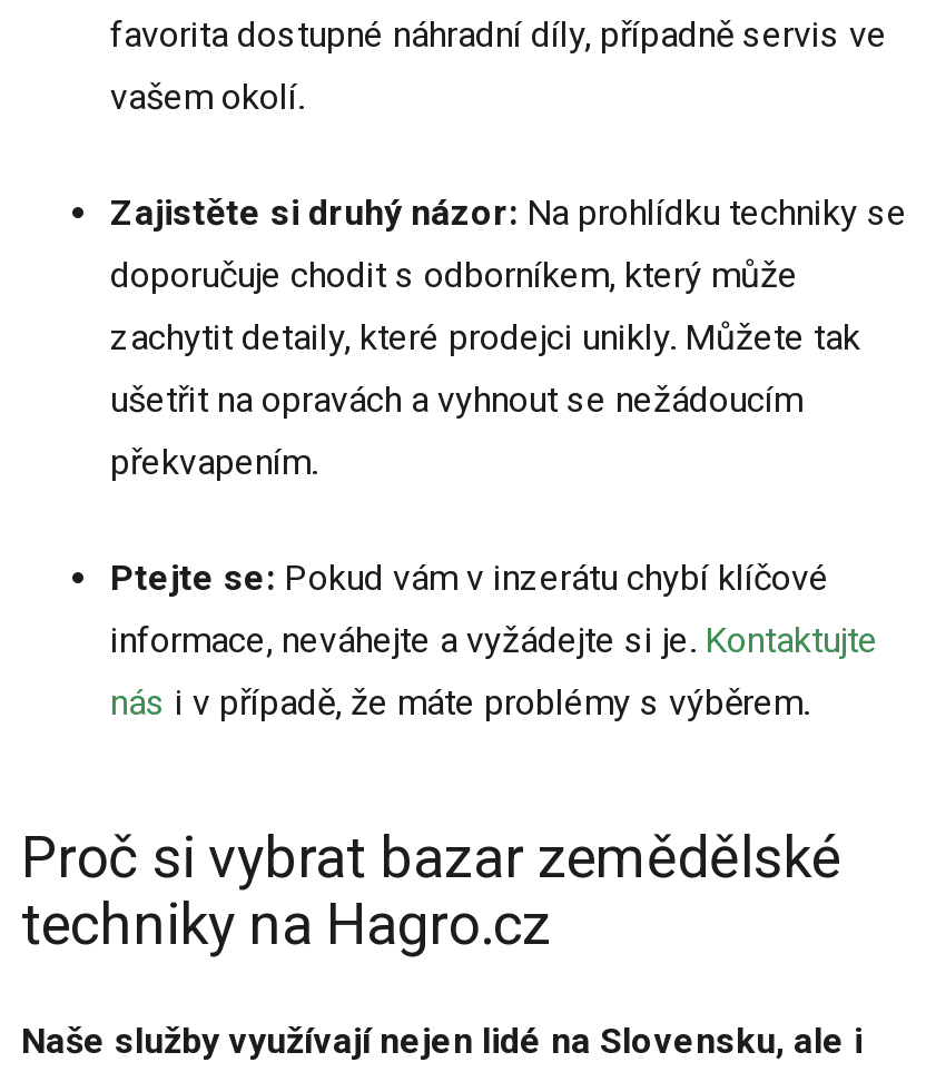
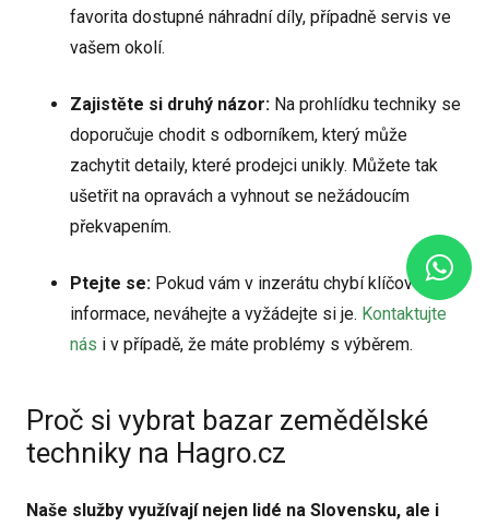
+ [image]
